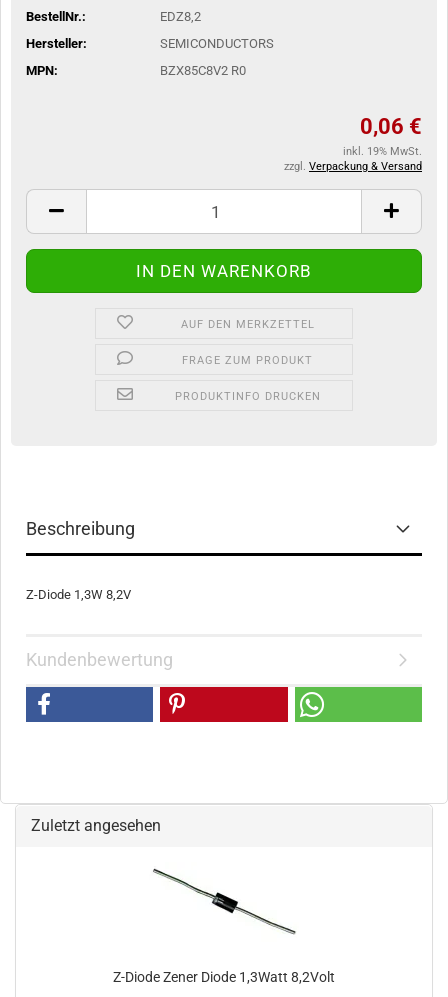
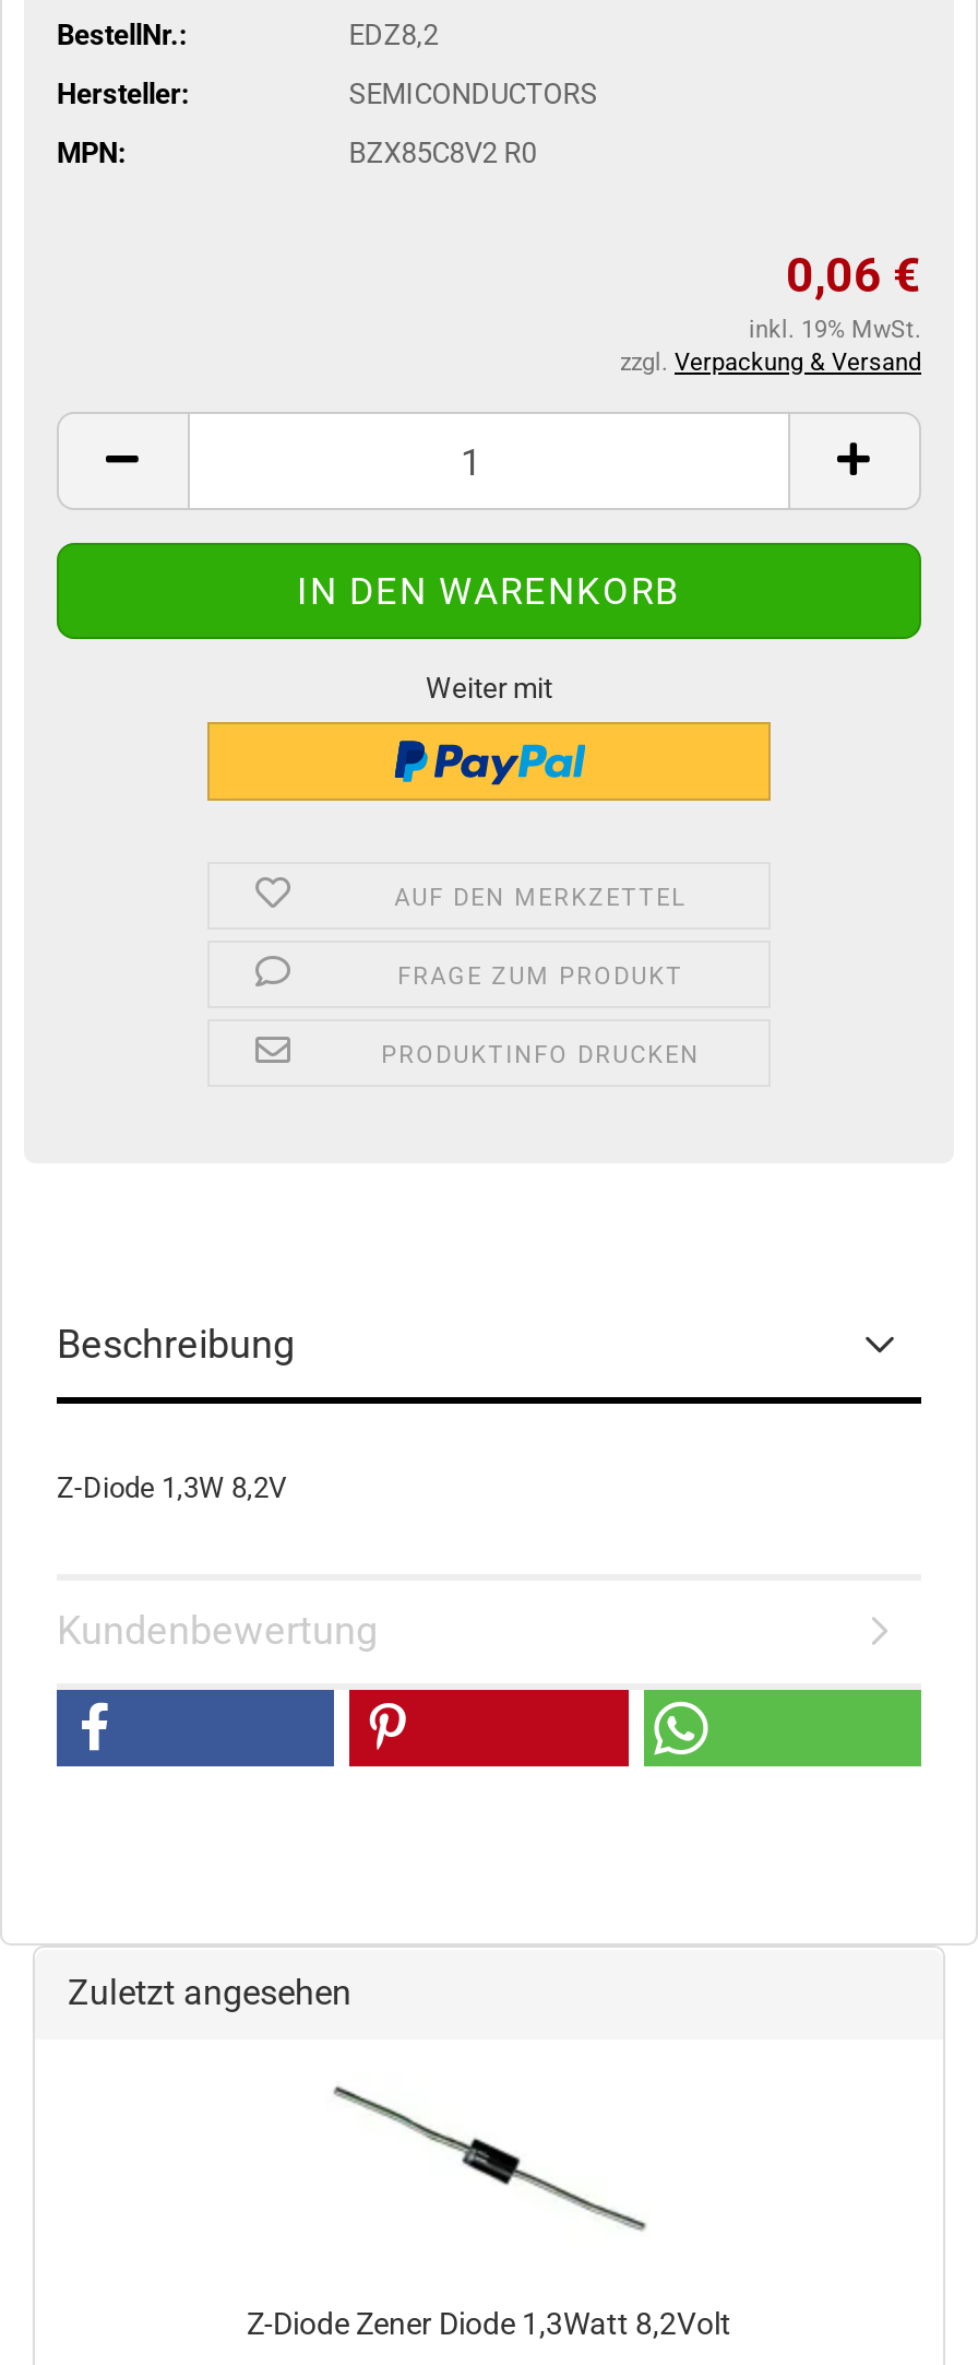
+ [image]

+ Weiter mit
